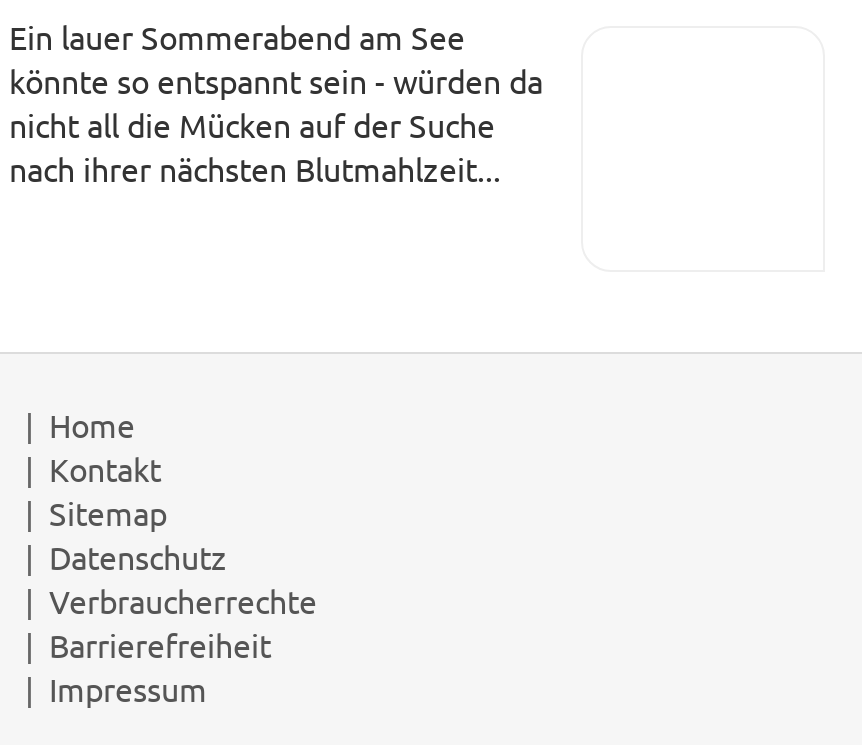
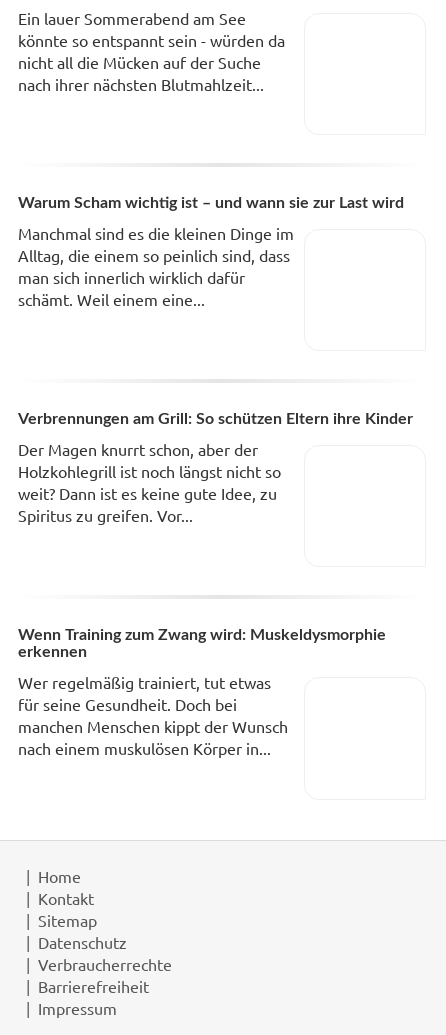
+ Warum Scham wichtig ist – und wann sie zur Last wird
+ Manchmal sind es die kleinen Dinge im
+ Alltag, die einem so peinlich sind, dass
+ man sich innerlich wirklich dafür
+ schämt. Weil einem eine...

+ Verbrennungen am Grill: So schützen Eltern ihre Kinder
+ Der Magen knurrt schon, aber der
+ Holzkohlegrill ist noch längst nicht so
+ weit? Dann ist es keine gute Idee, zu
+ Spiritus zu greifen. Vor...

+ Wenn Training zum Zwang wird: Muskeldysmorphie
+ erkennen
+ Wer regelmäßig trainiert, tut etwas
+ für seine Gesundheit. Doch bei
+ manchen Menschen kippt der Wunsch
+ nach einem muskulösen Körper in...
